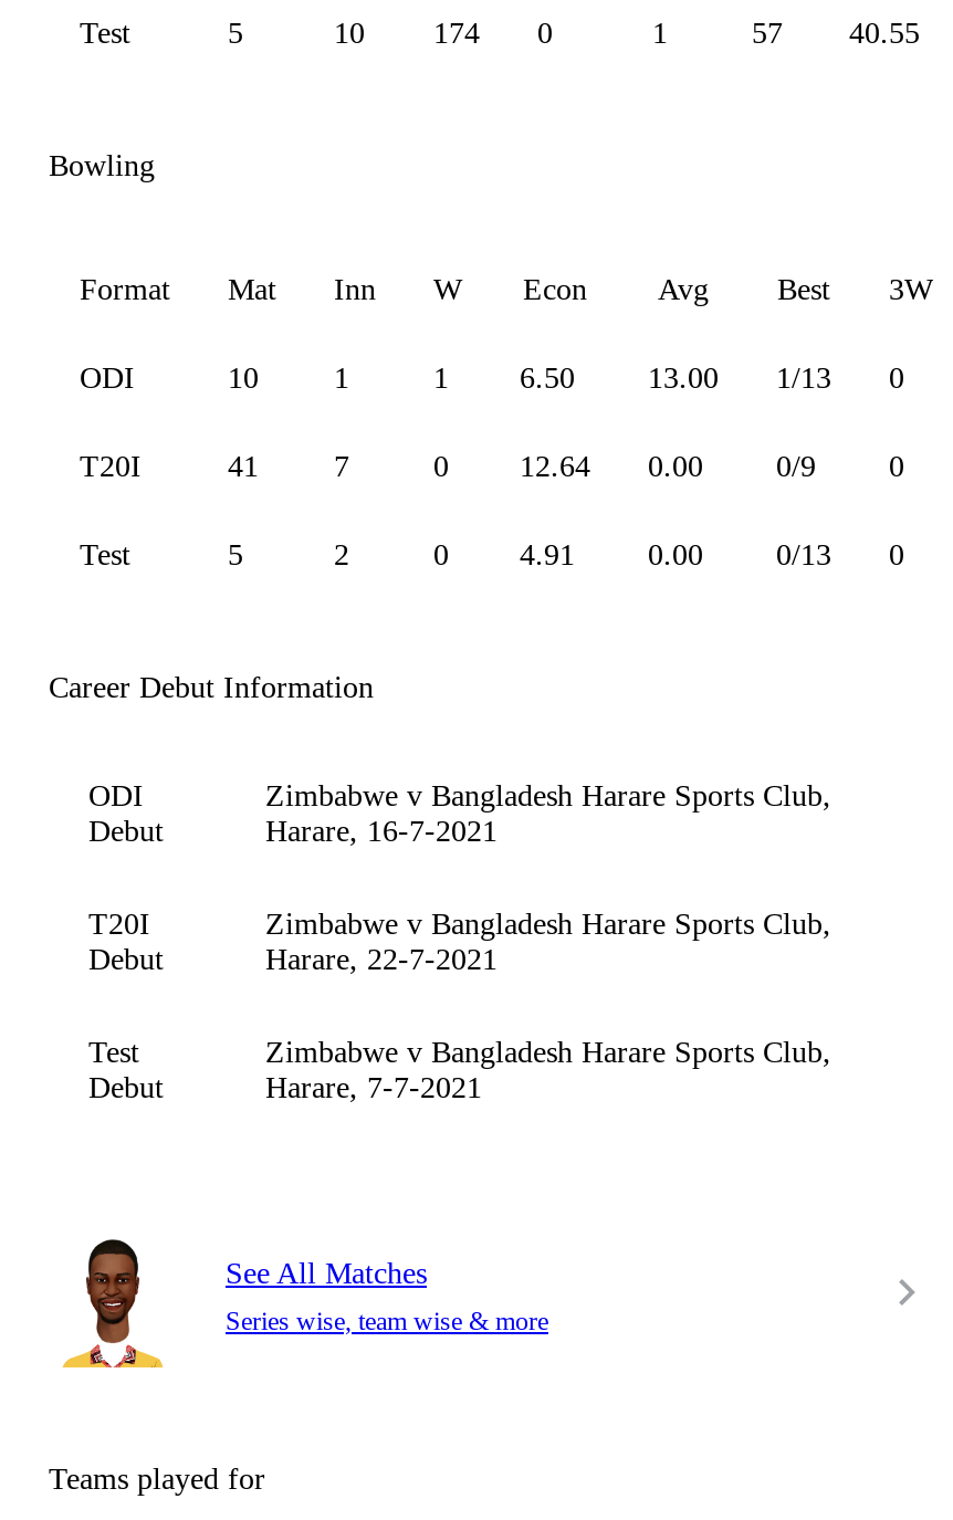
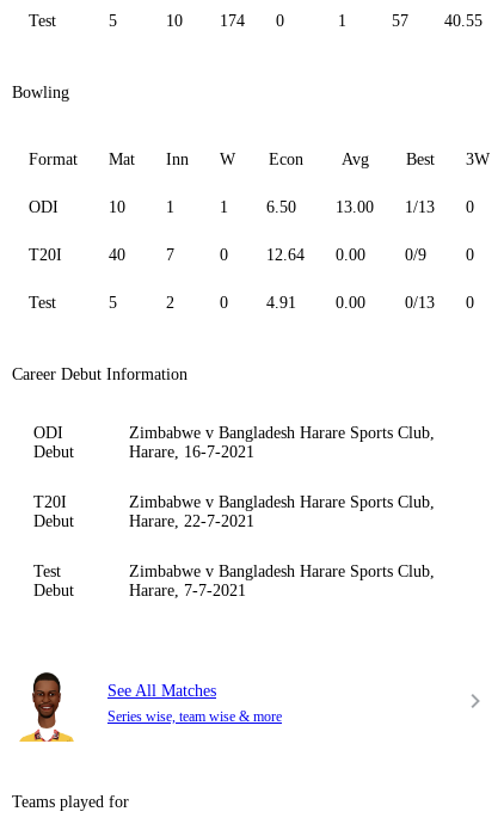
- 41
+ 40
